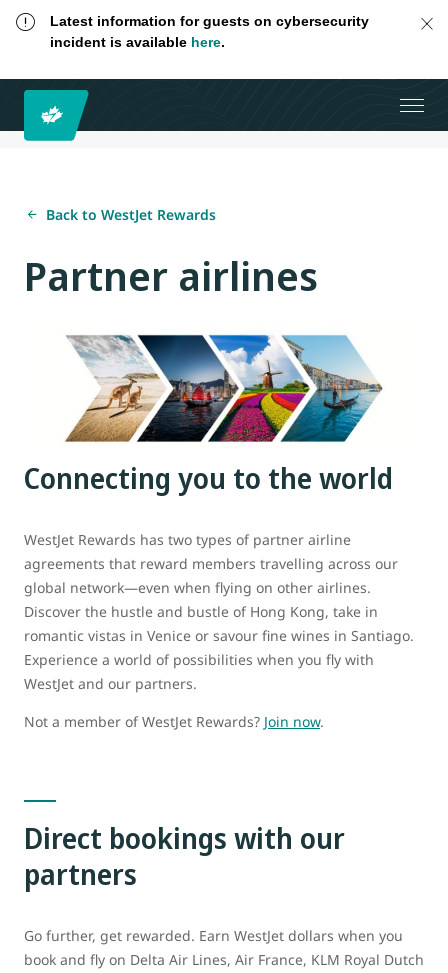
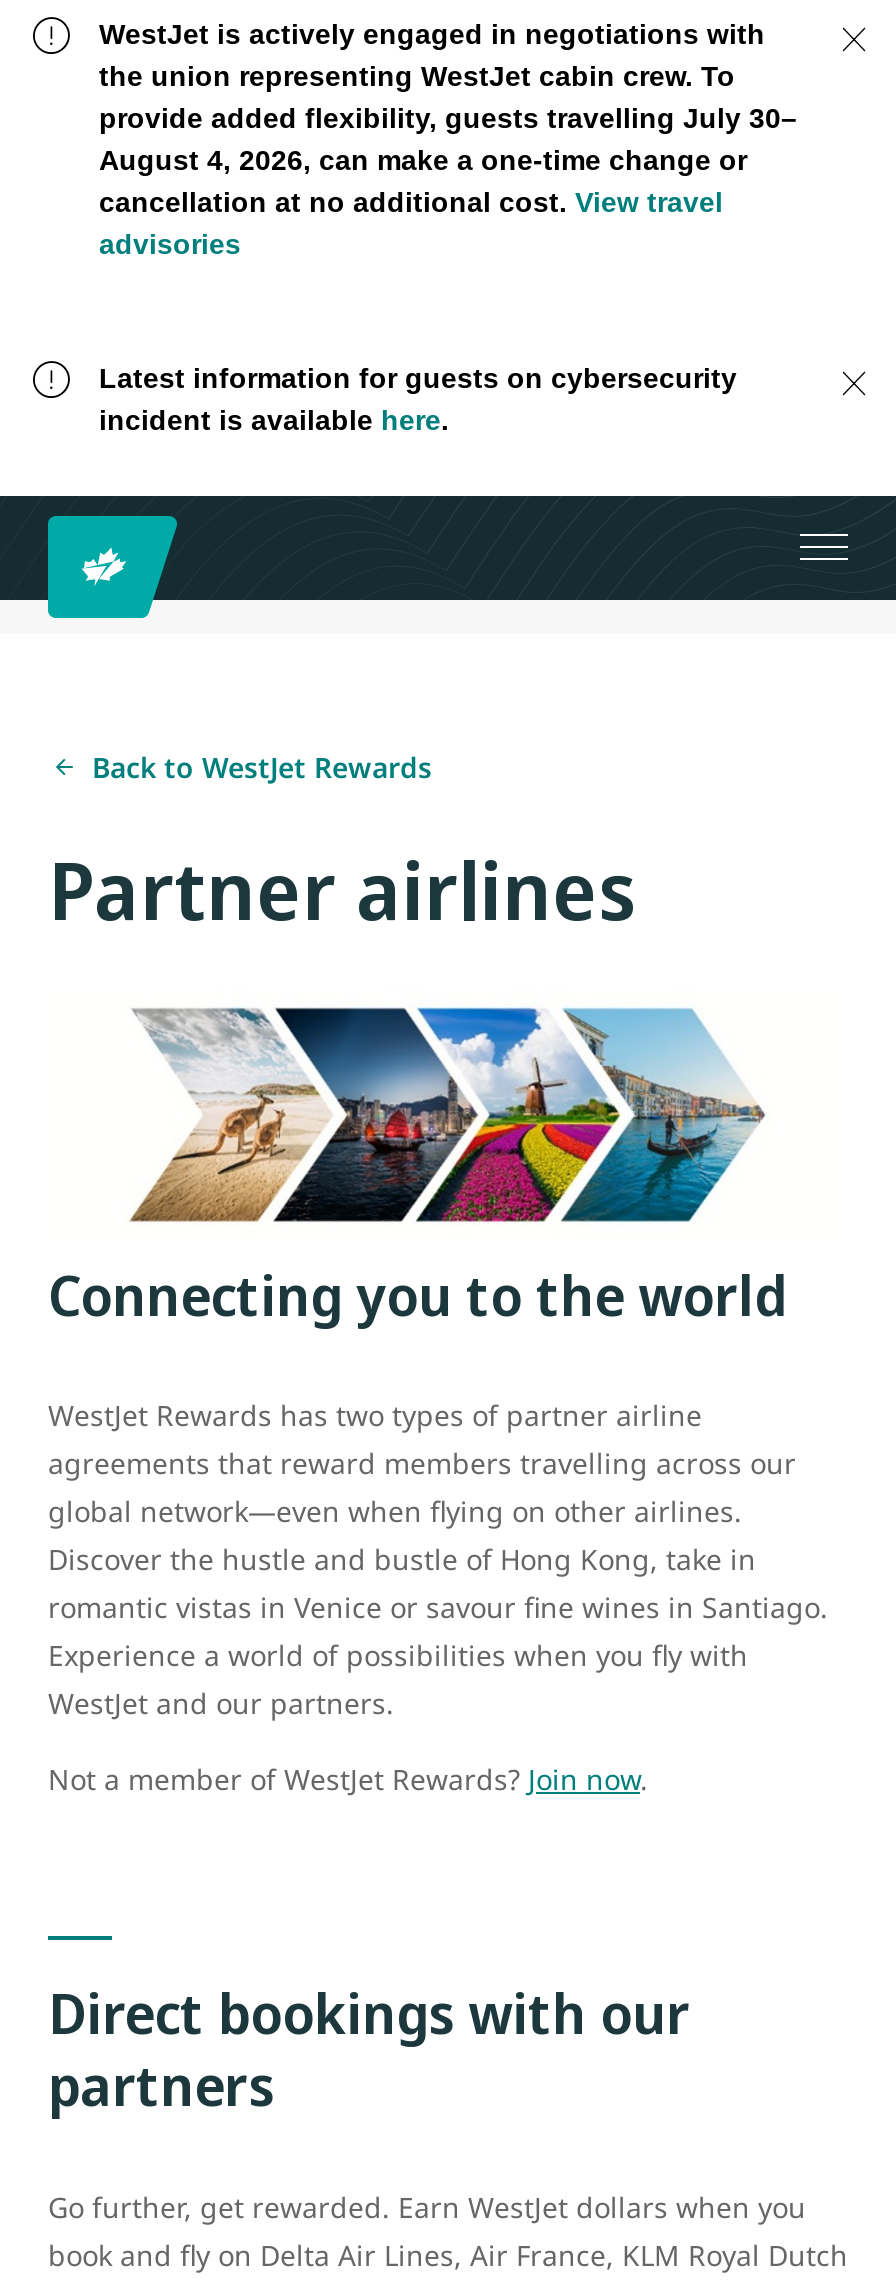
+ WestJet is actively engaged in negotiations with
+ the union representing WestJet cabin crew. To
+ provide added flexibility, guests travelling July 30–
+ August 4, 2026, can make a one-time change or
+ cancellation at no additional cost. View travel
+ advisories
